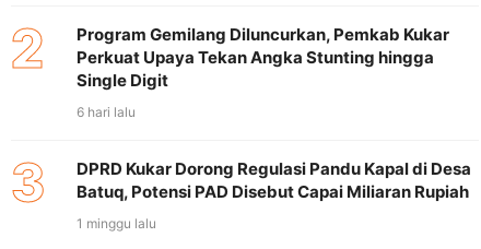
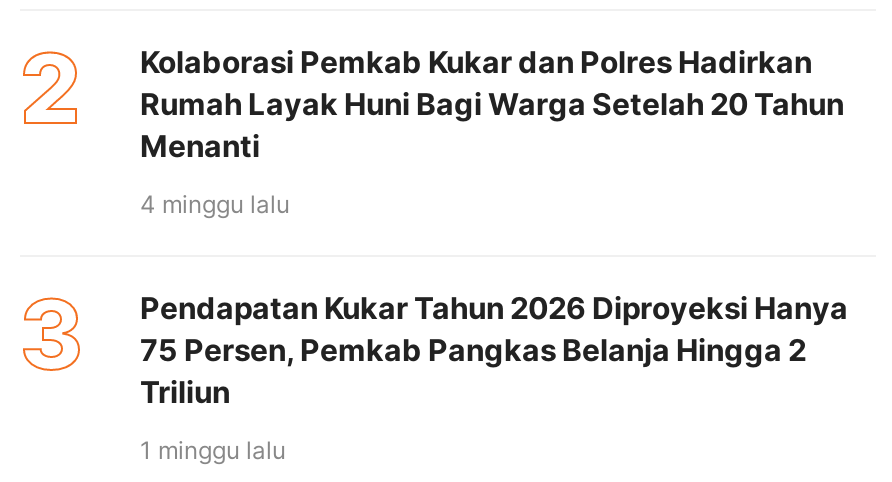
- Program Gemilang Diluncurkan, Pemkab Kukar
- Perkuat Upaya Tekan Angka Stunting hingga
- Single Digit
+ Kolaborasi Pemkab Kukar dan Polres Hadirkan
+ Rumah Layak Huni Bagi Warga Setelah 20 Tahun
+ Menanti

- 6 hari lalu
+ 4 minggu lalu

- DPRD Kukar Dorong Regulasi Pandu Kapal di Desa
- Batuq, Potensi PAD Disebut Capai Miliaran Rupiah
+ Pendapatan Kukar Tahun 2026 Diproyeksi Hanya
+ 75 Persen, Pemkab Pangkas Belanja Hingga 2
+ Triliun
